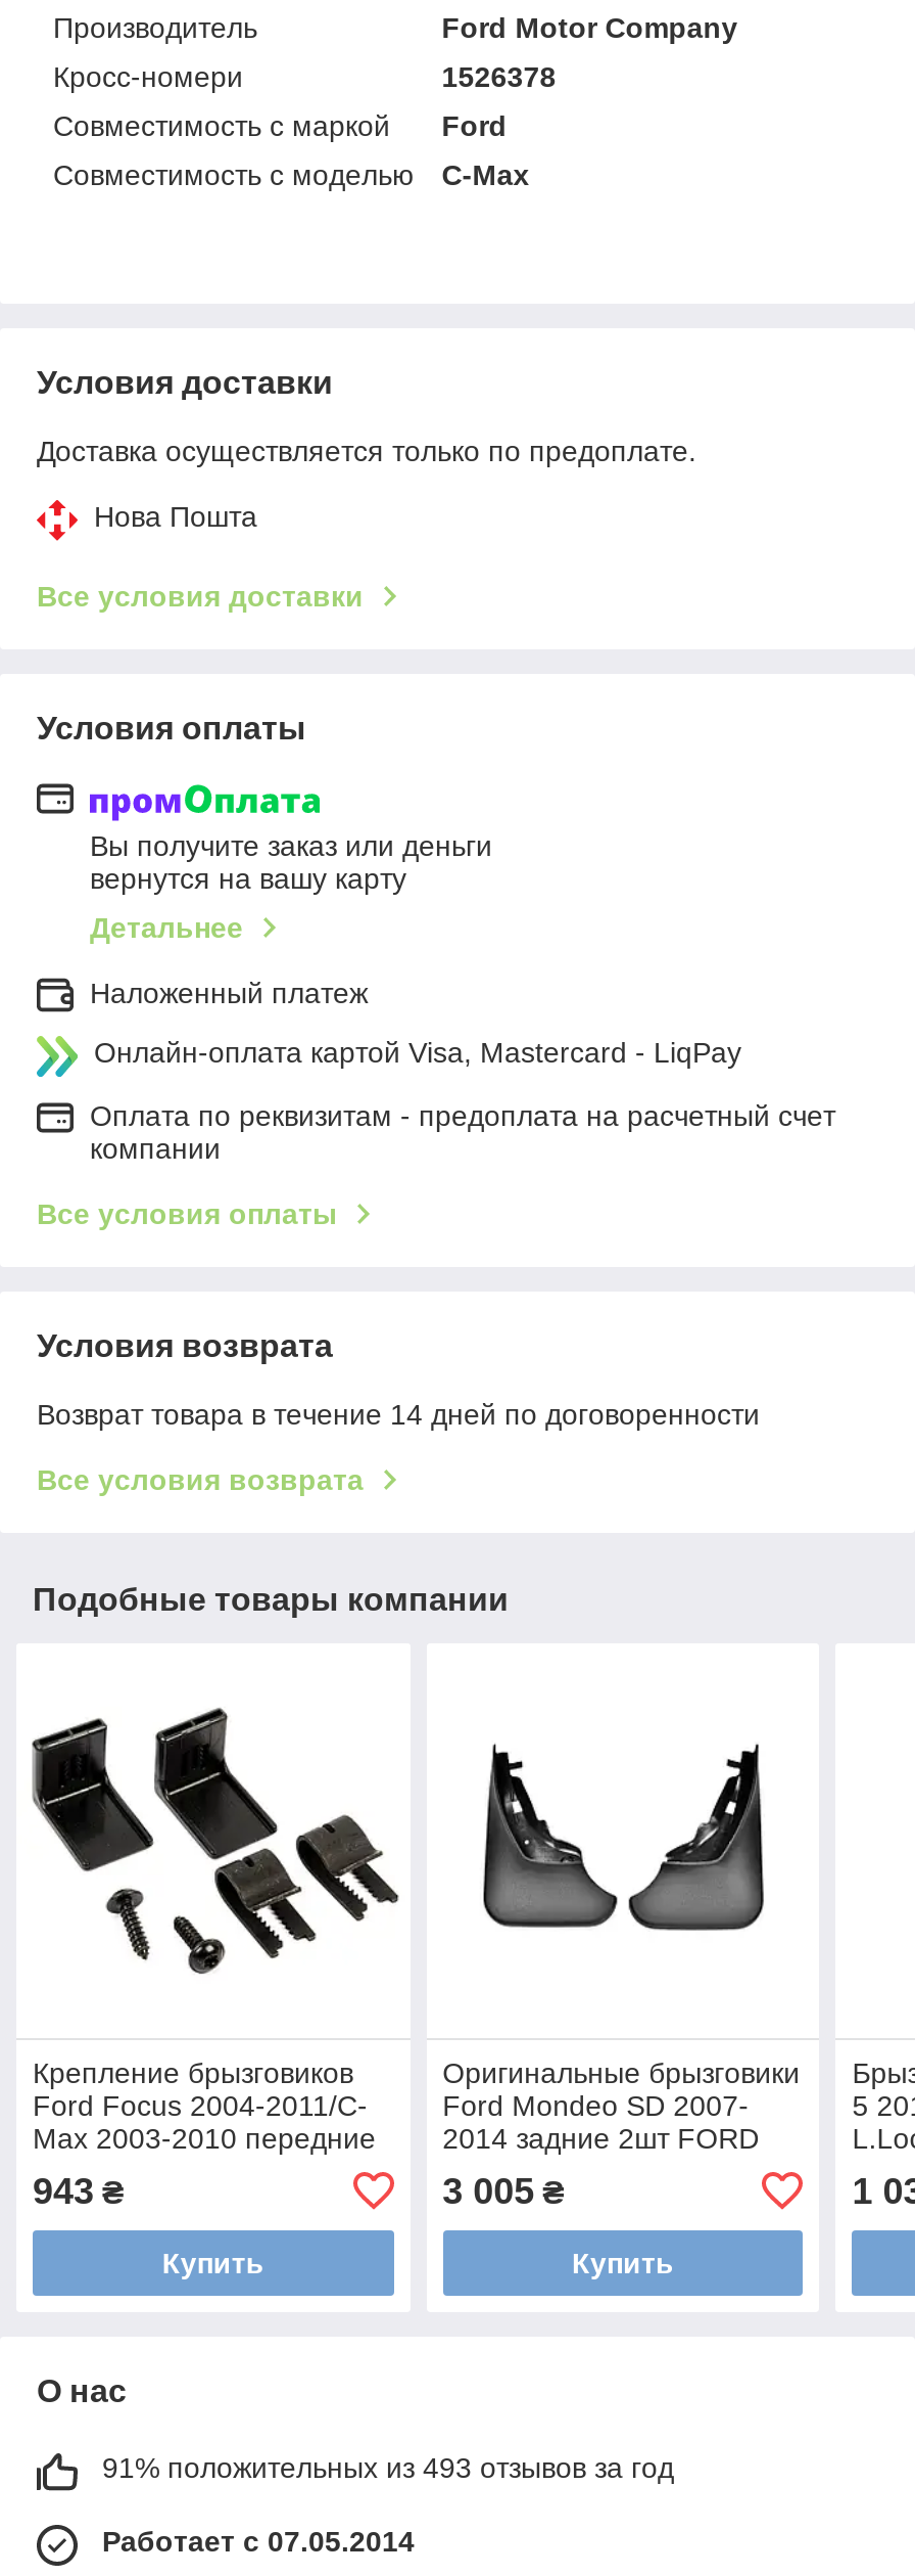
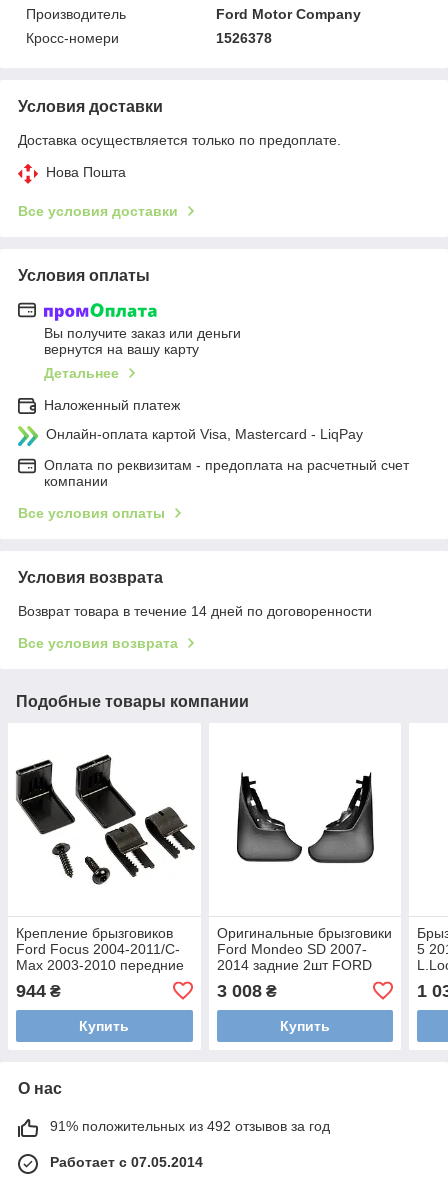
- Совместимость с маркой
- Ford
- Совместимость с моделью
- C-Max

- 943 ₴
+ 944 ₴

- 3 005 ₴
+ 3 008 ₴

- 91% положительных из 493 отзывов за год
+ 91% положительных из 492 отзывов за год
